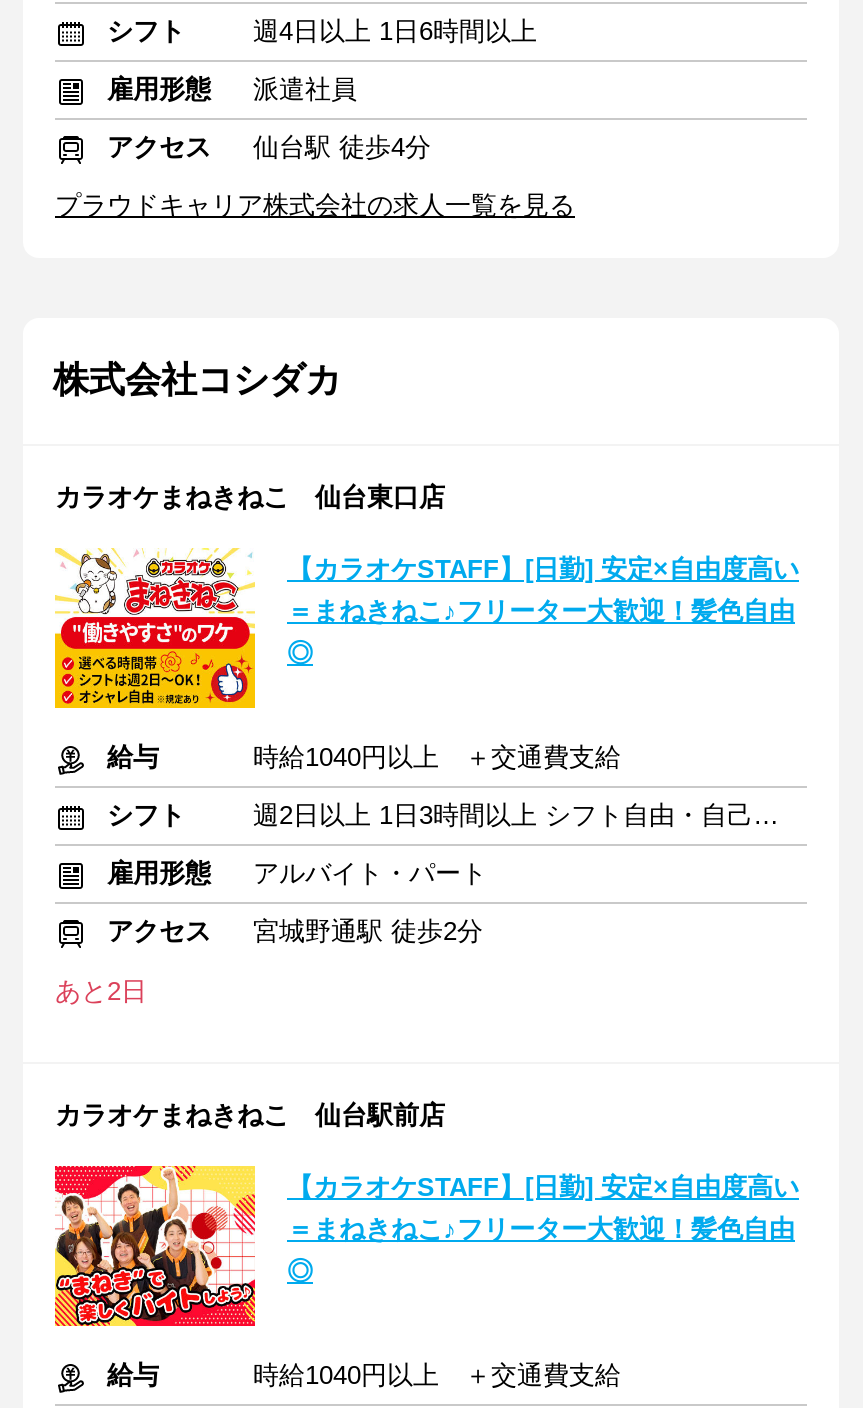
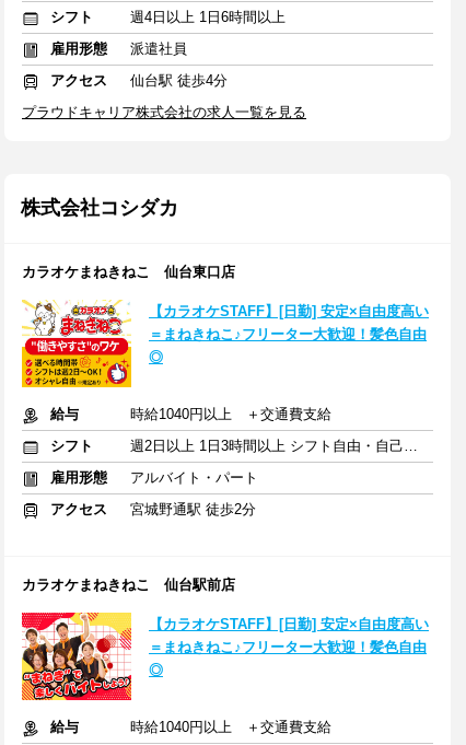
- あと2日
